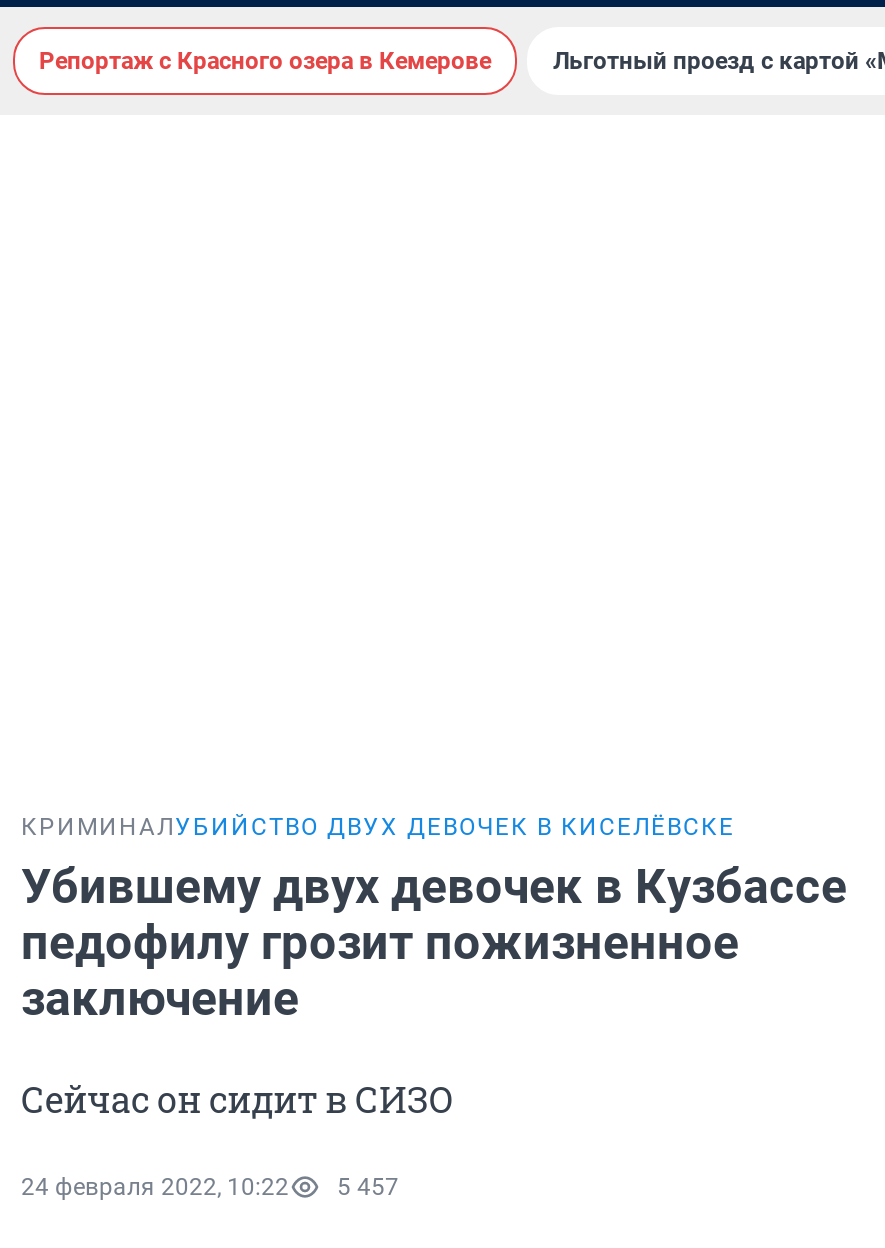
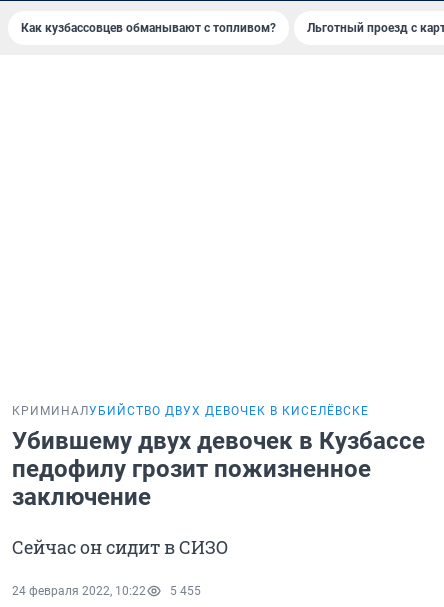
- Репортаж с Красного озера в Кемерове
+ Как кузбассовцев обманывают с топливом?

- 24 февраля 2022, 10:22 5 457
+ 24 февраля 2022, 10:22 5 455
